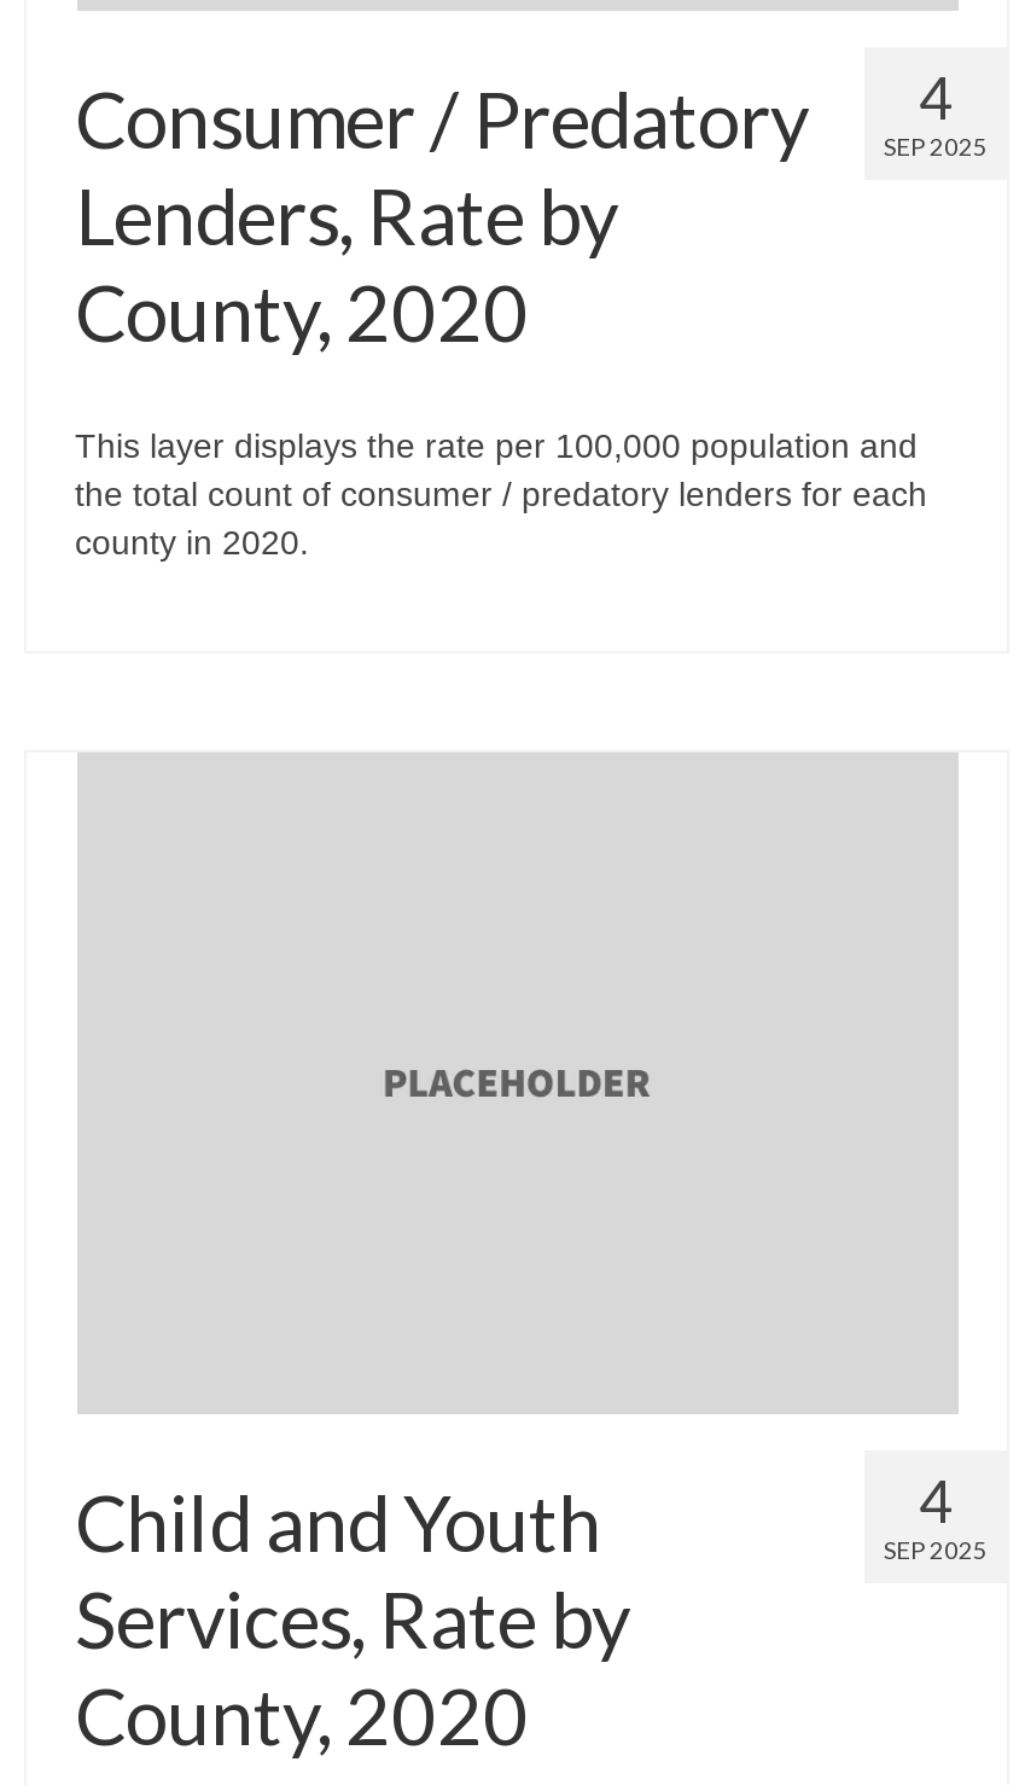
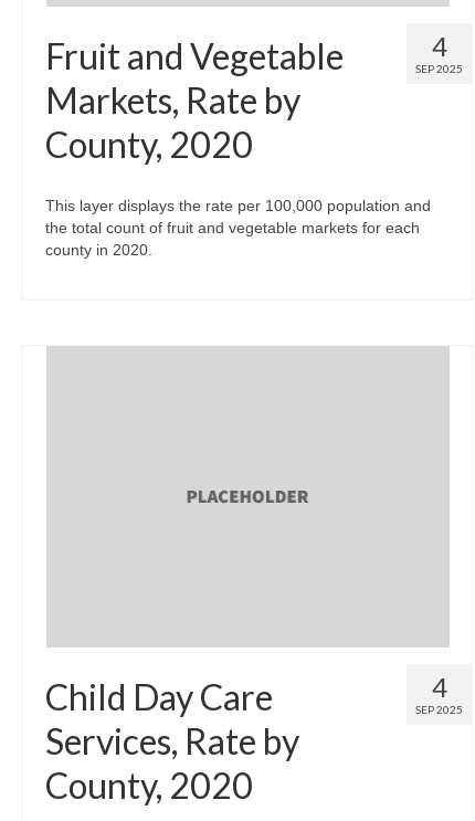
- Consumer / Predatory
- Lenders, Rate by
+ Fruit and Vegetable
+ Markets, Rate by

- the total count of consumer / predatory lenders for each
+ the total count of fruit and vegetable markets for each

- Child and Youth
+ Child Day Care
